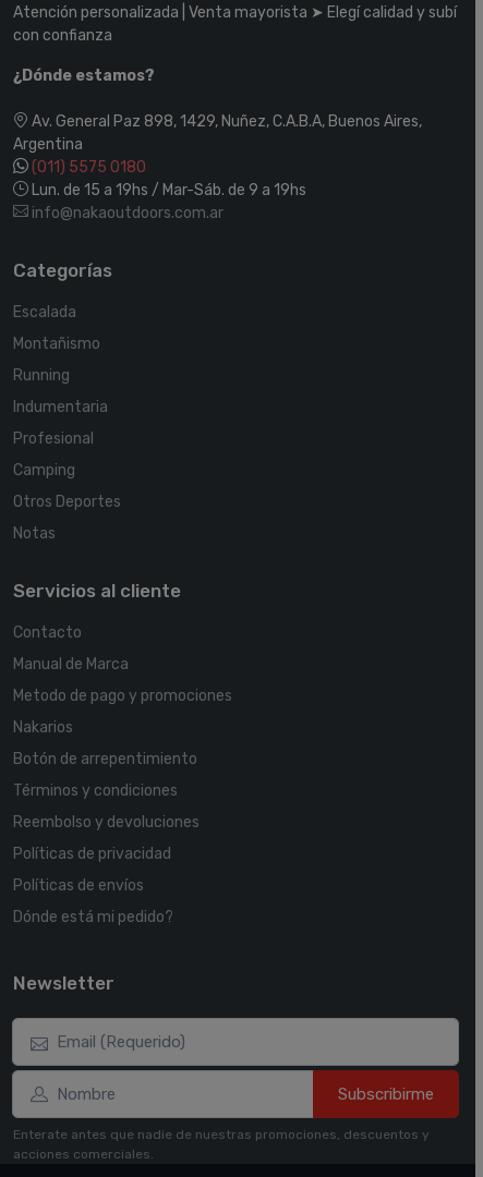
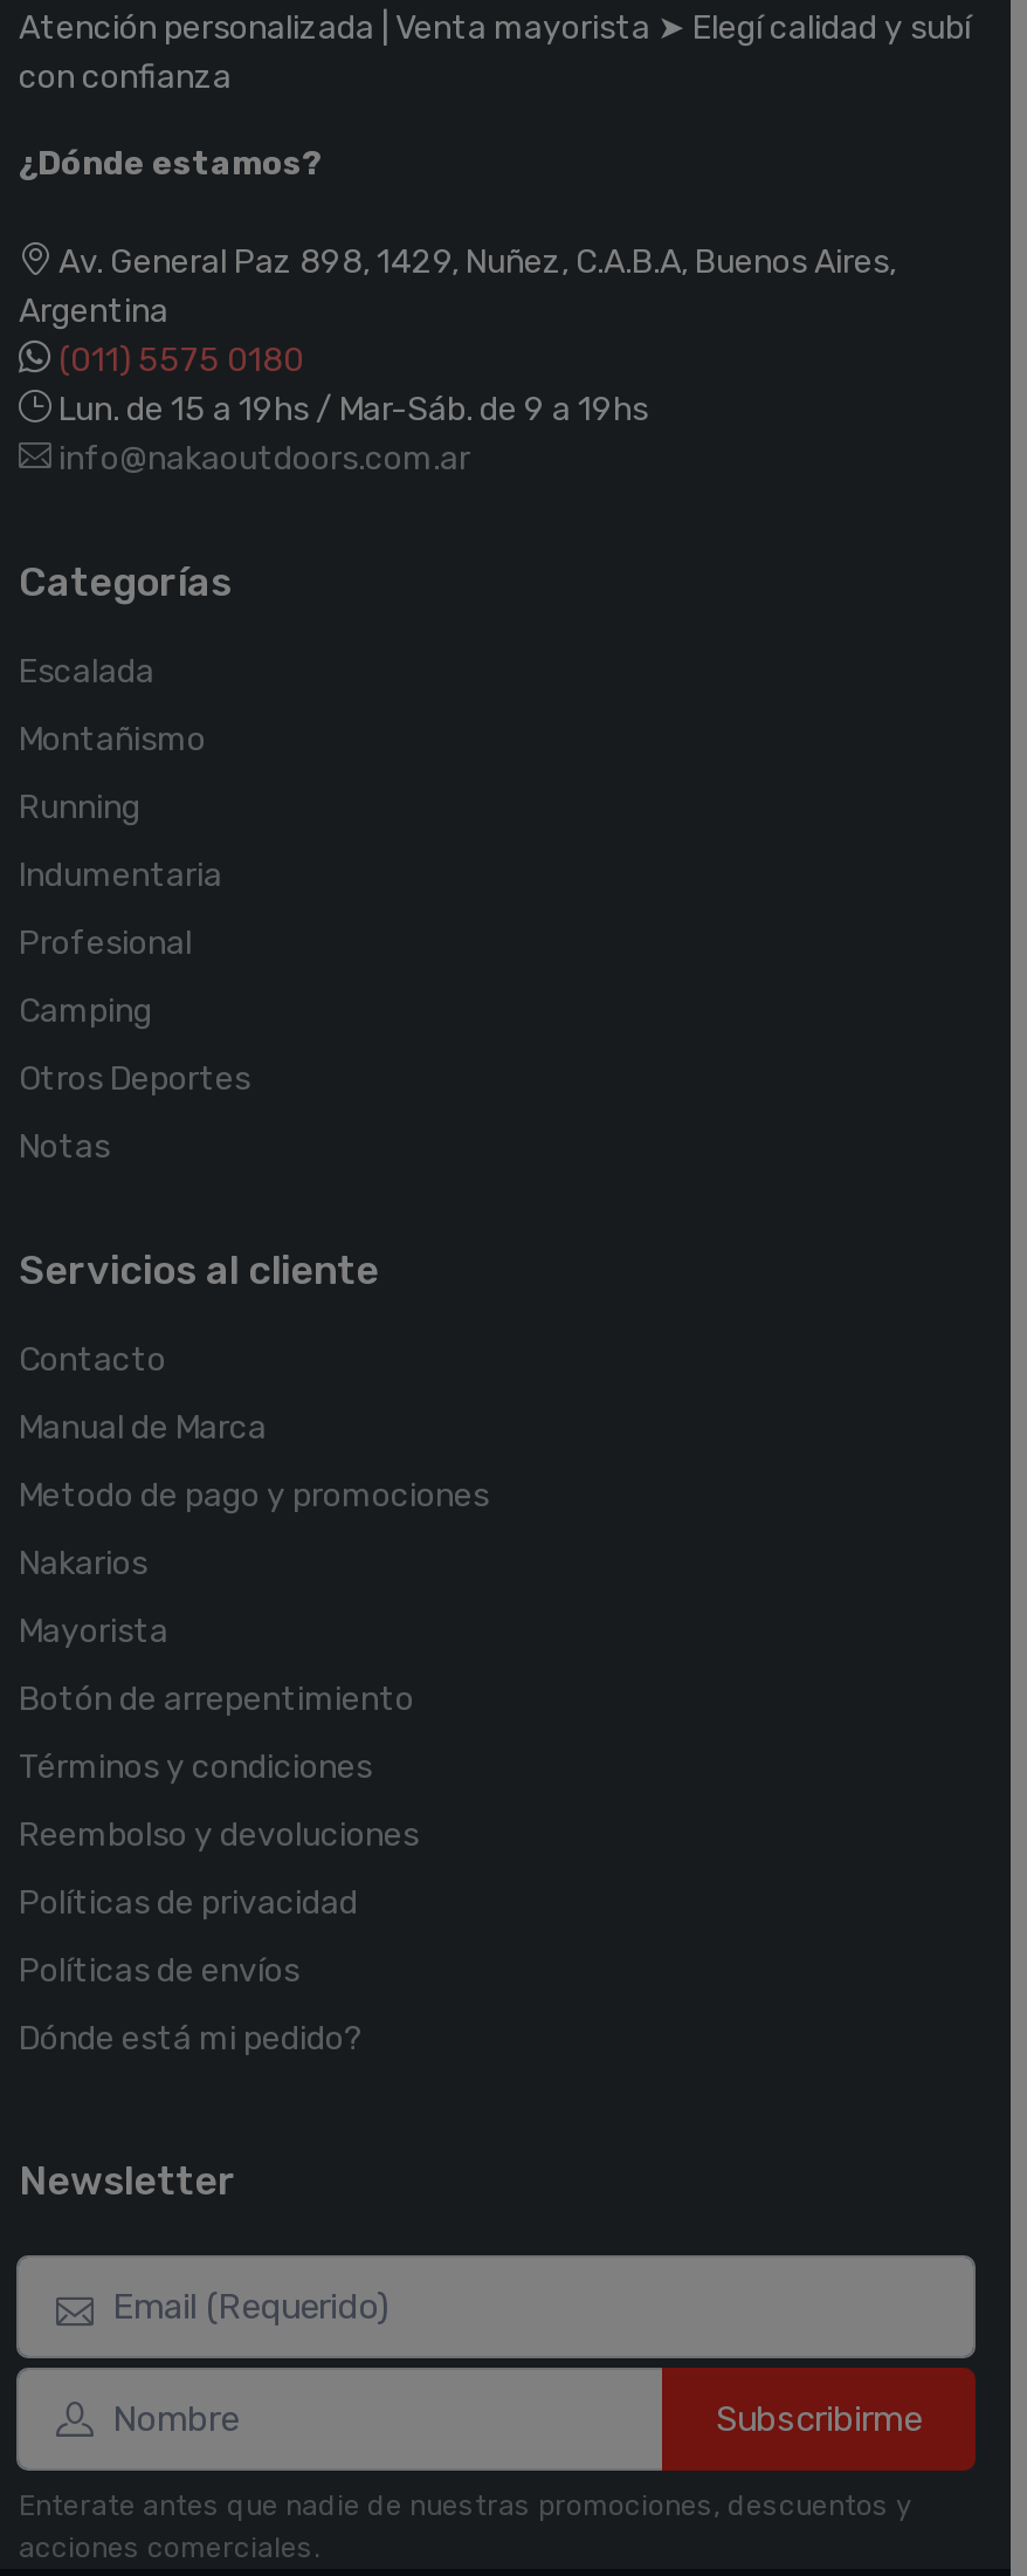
+ Mayorista
